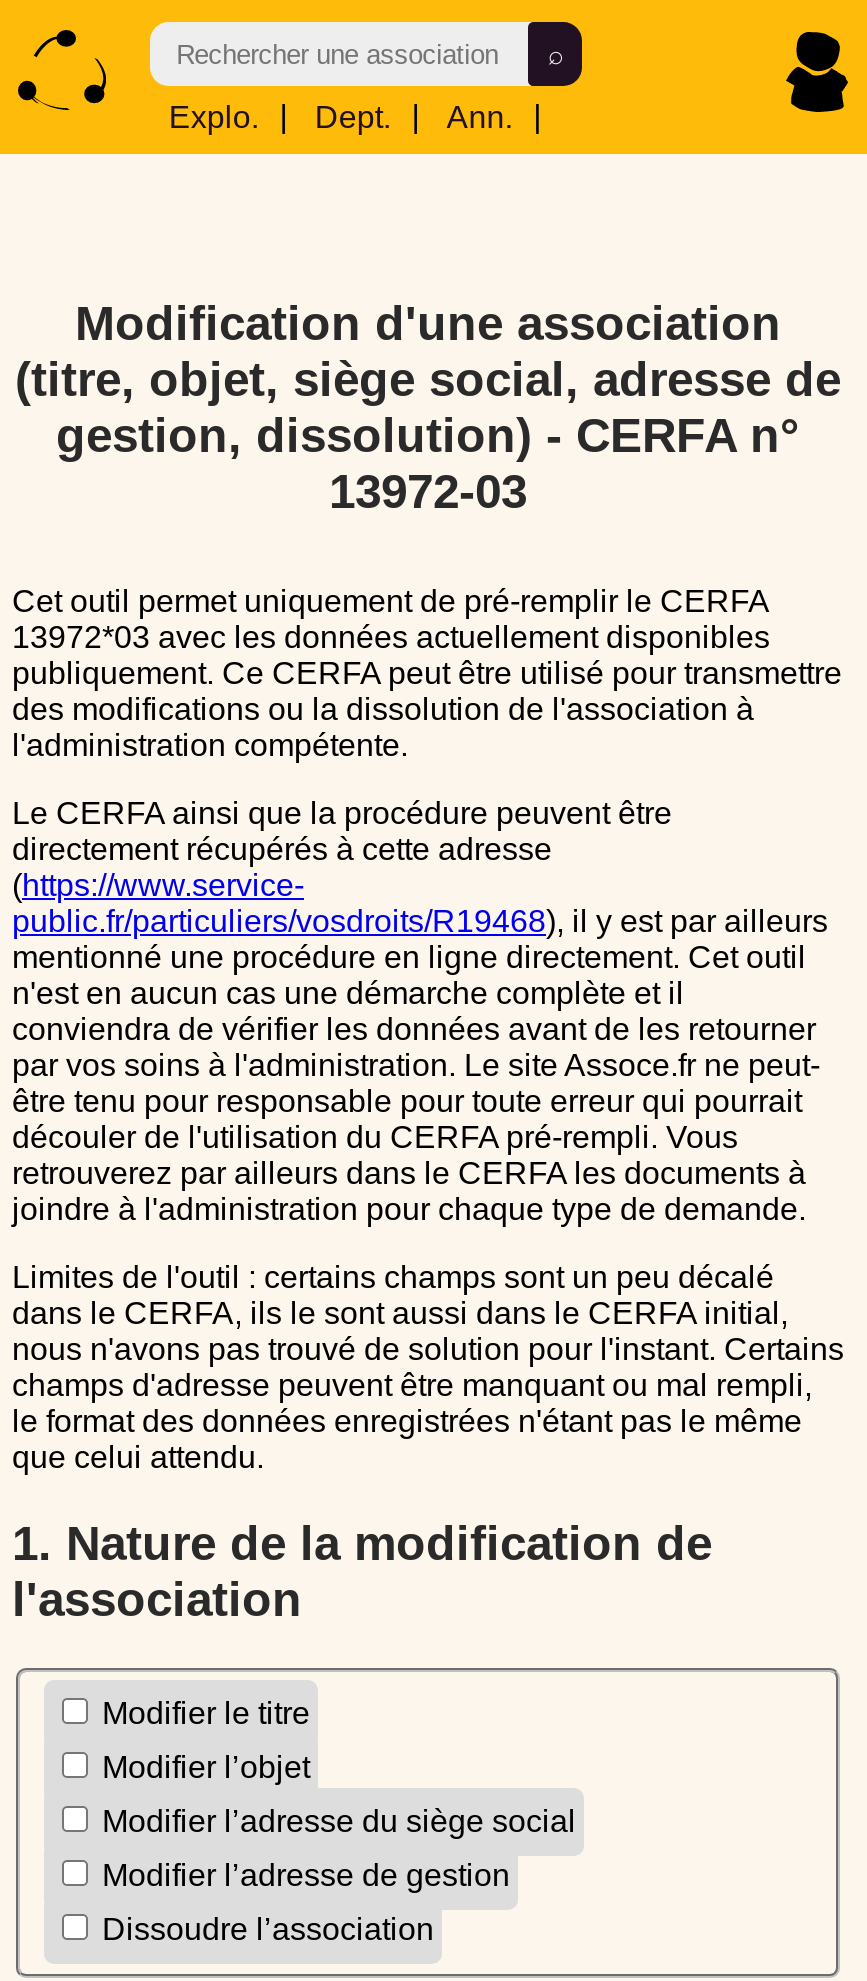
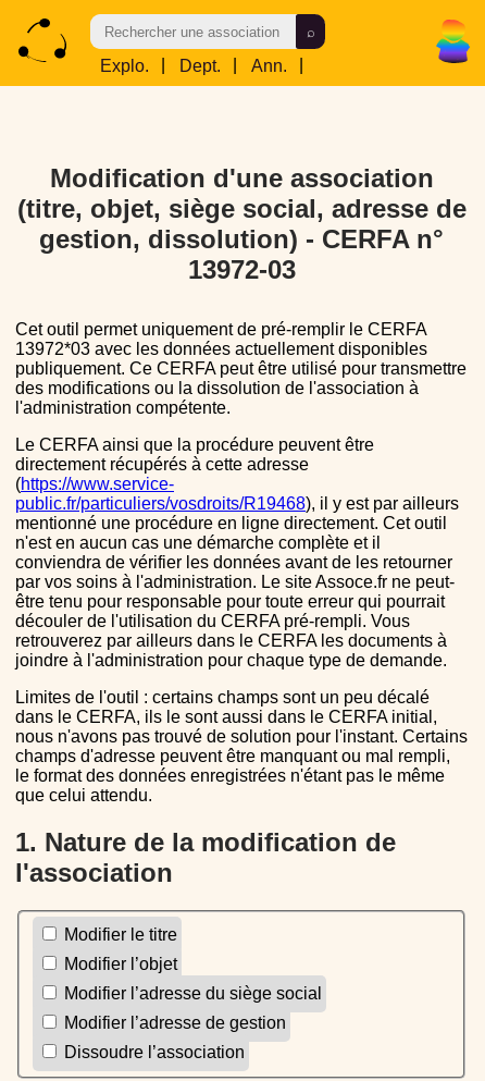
- [image]
+ [image]
